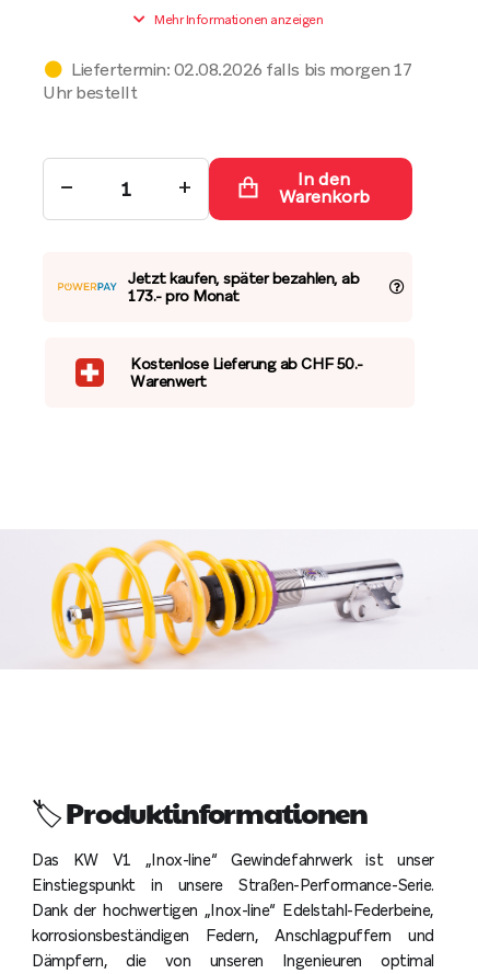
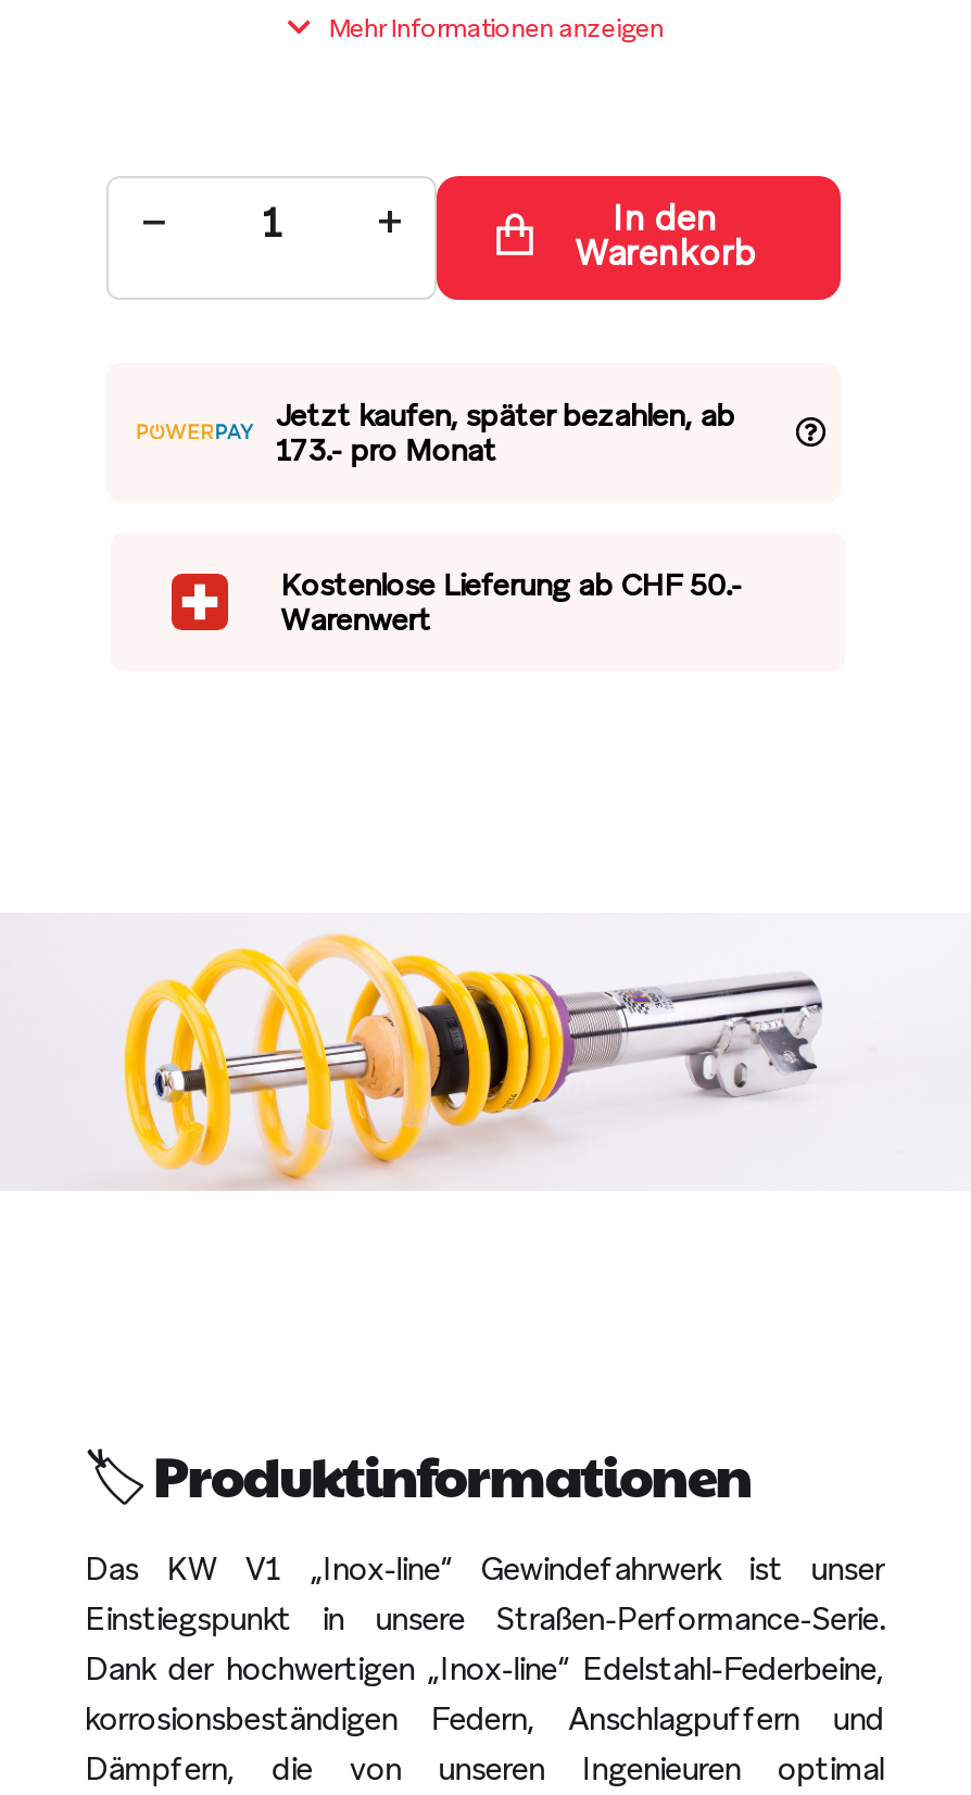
- Liefertermin: 02.08.2026 falls bis morgen 17
- Uhr bestellt
